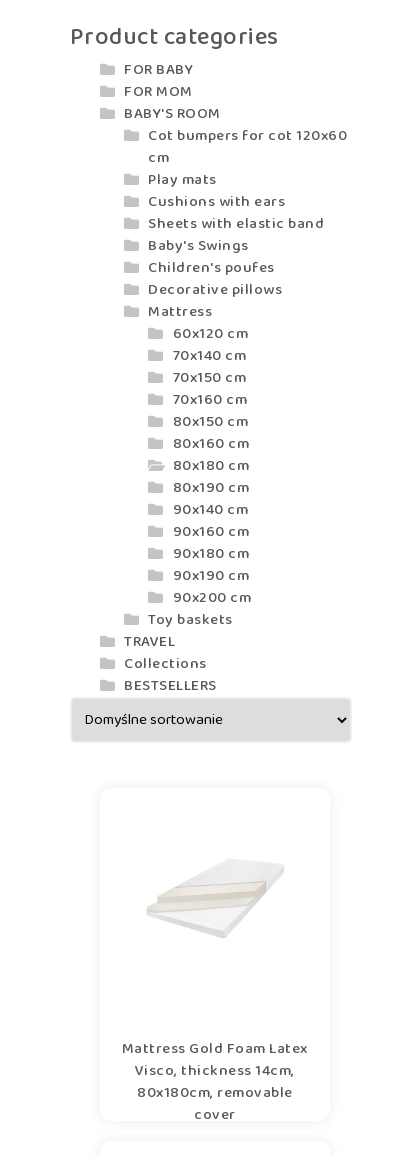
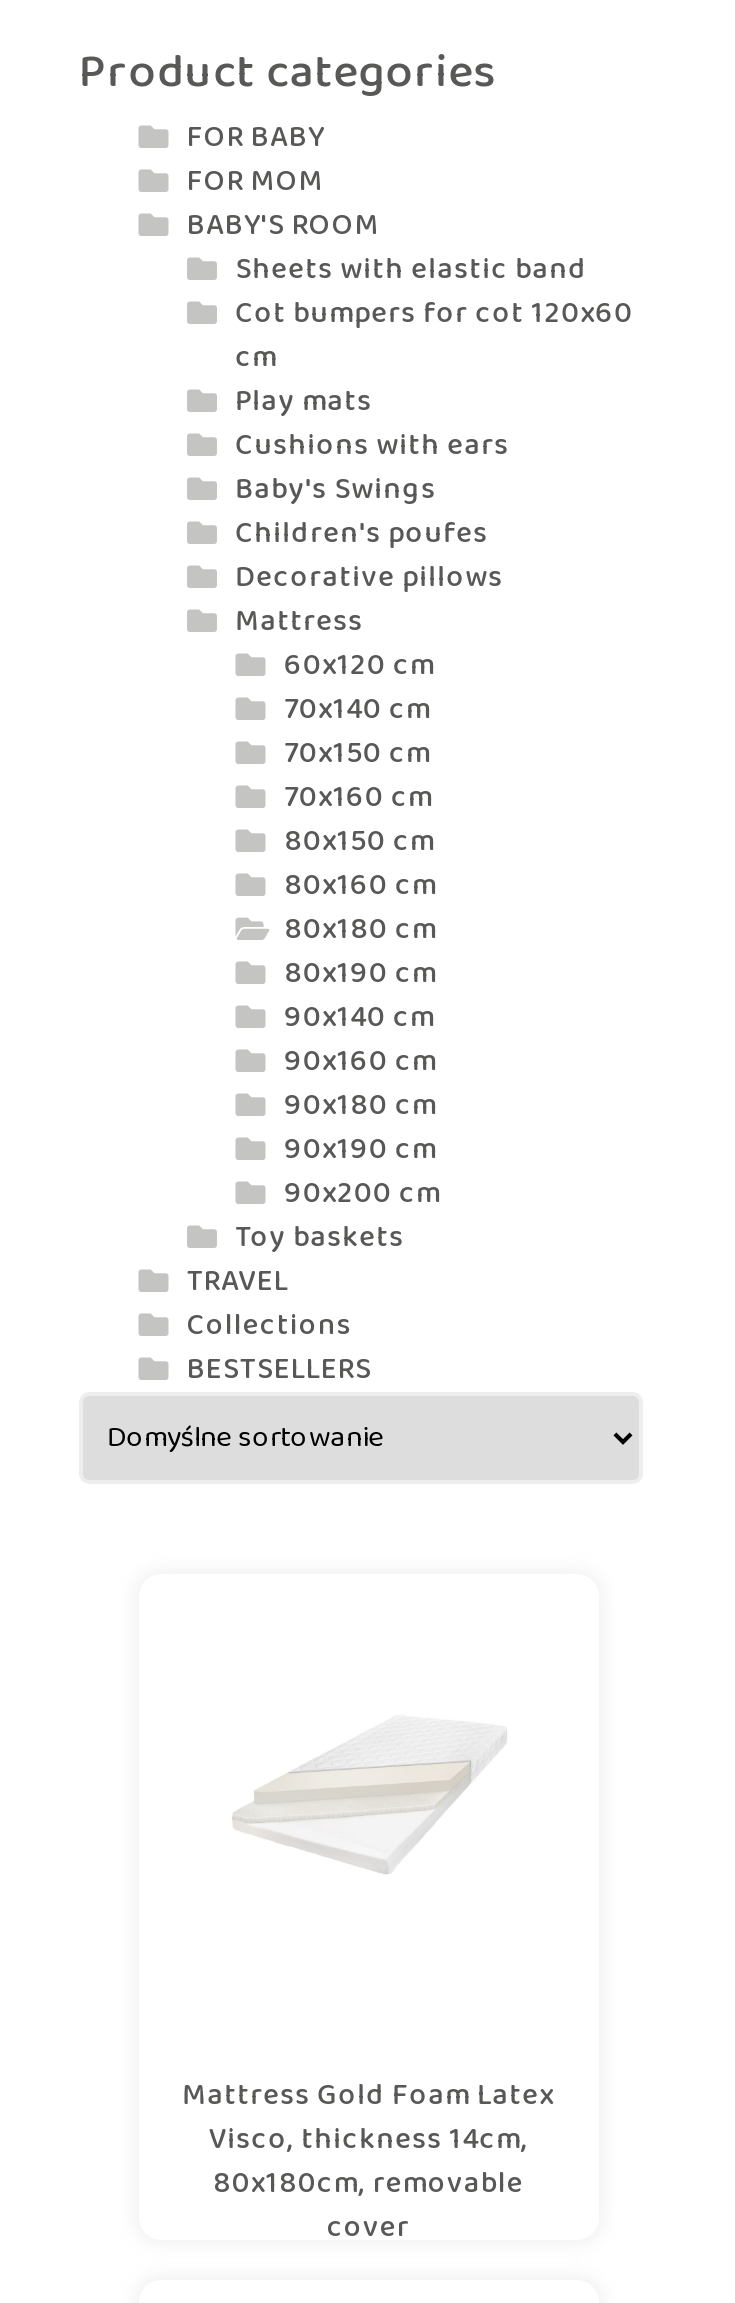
moved down: Cot bumpers for cot 120x60 | cm | Play mats | Cushions with ears

moved up: Sheets with elastic band
